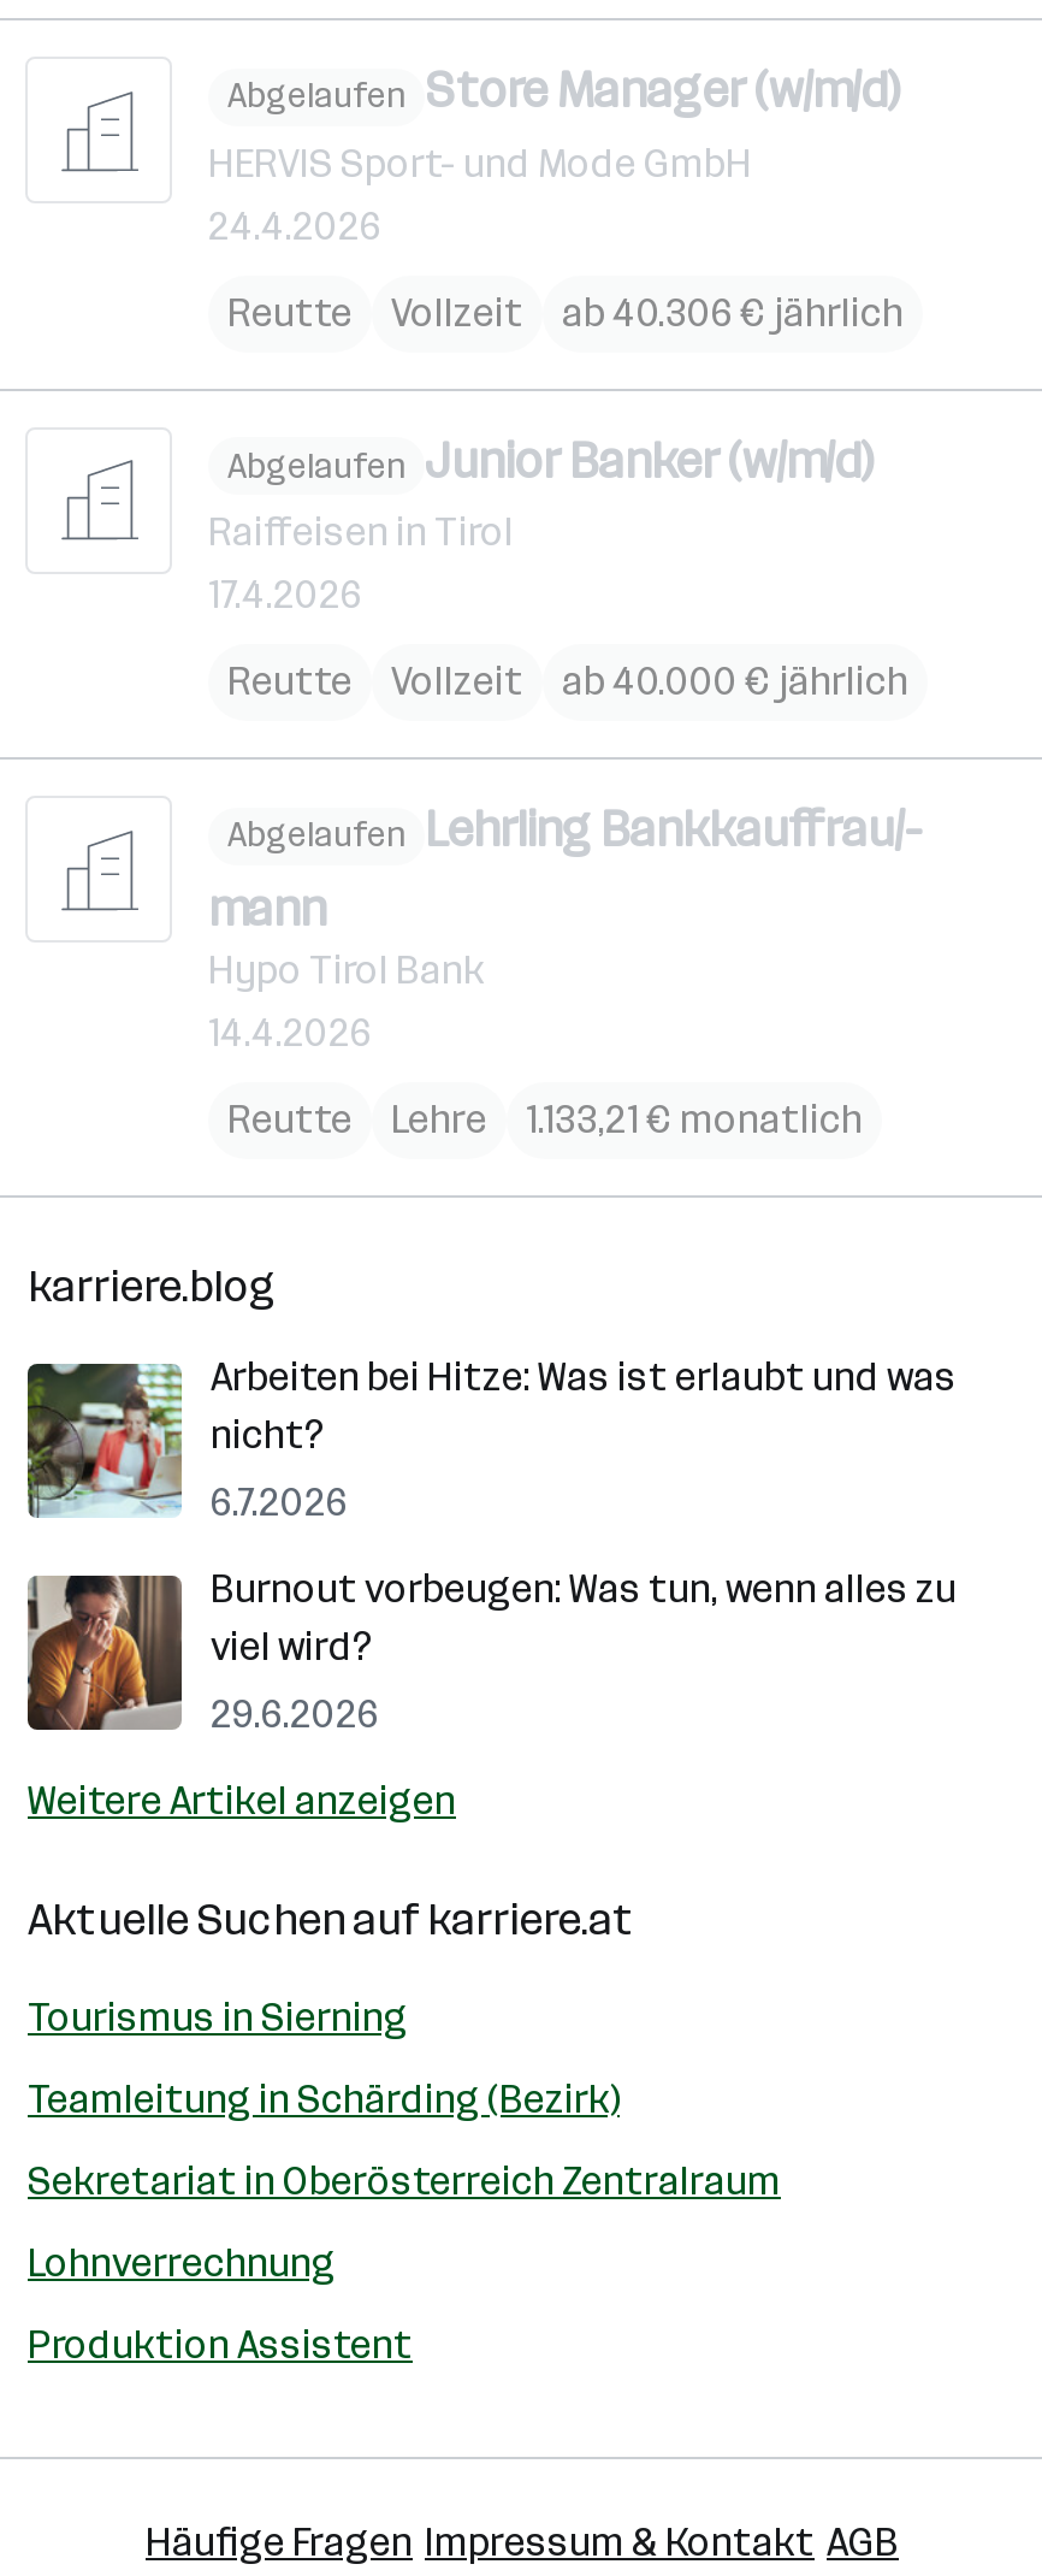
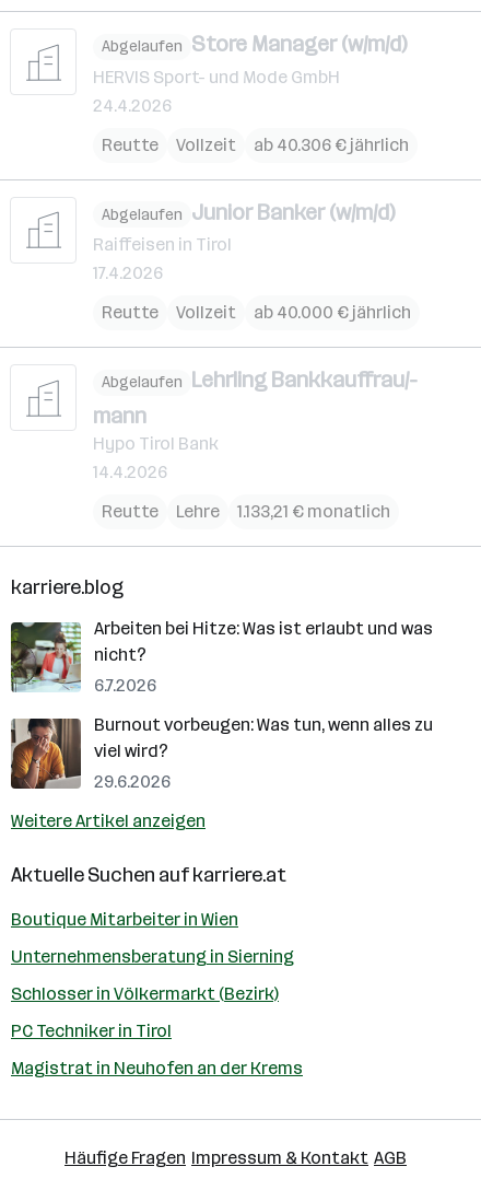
- Tourismus in Sierning
+ Boutique Mitarbeiter in Wien

- Teamleitung in Schärding (Bezirk)
+ Unternehmensberatung in Sierning

- Sekretariat in Oberösterreich Zentralraum
+ Schlosser in Völkermarkt (Bezirk)

- Lohnverrechnung
+ PC Techniker in Tirol

- Produktion Assistent
+ Magistrat in Neuhofen an der Krems
